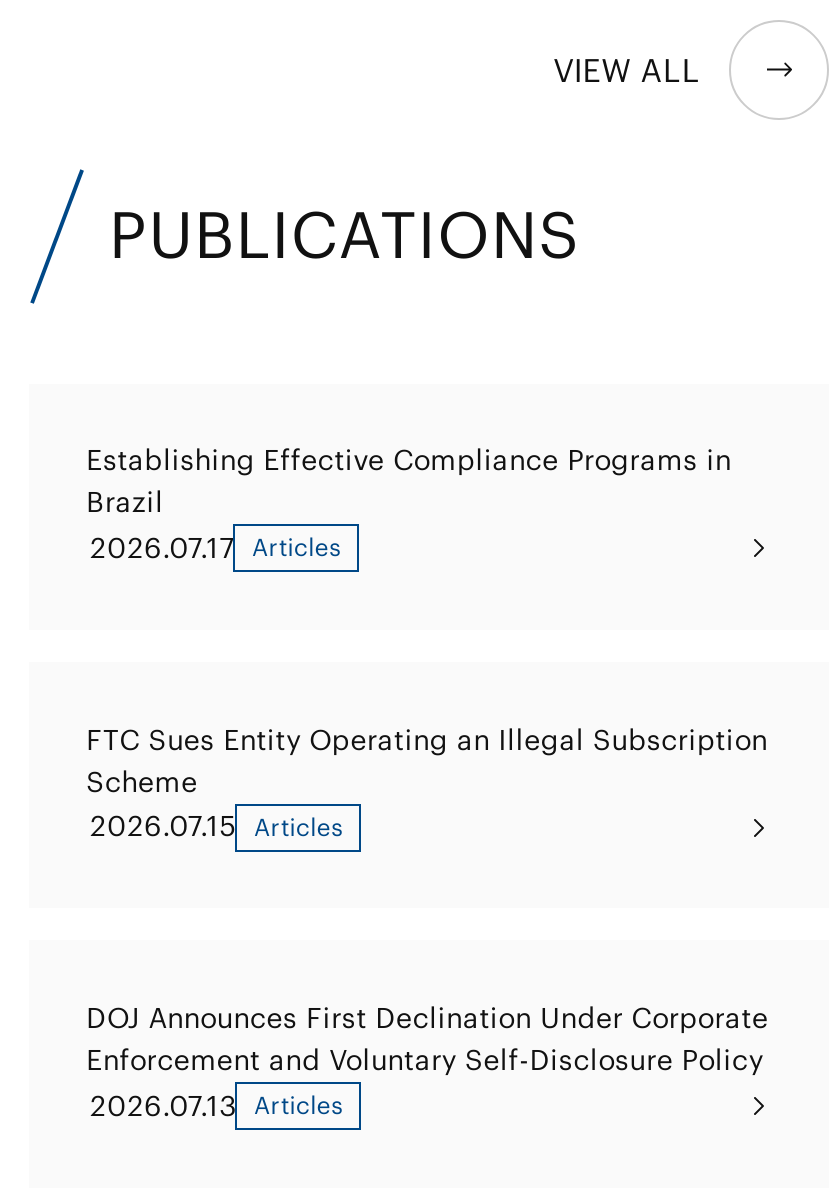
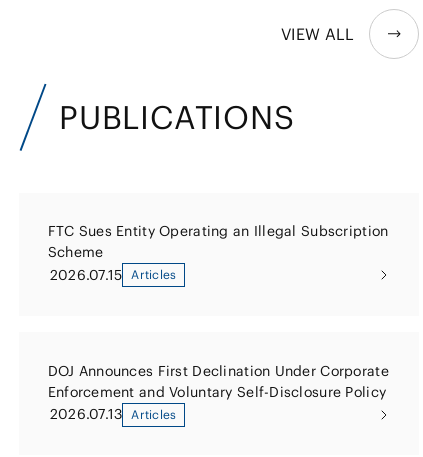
- Establishing Effective Compliance Programs in
- Brazil
- 2026.07.17 Articles
